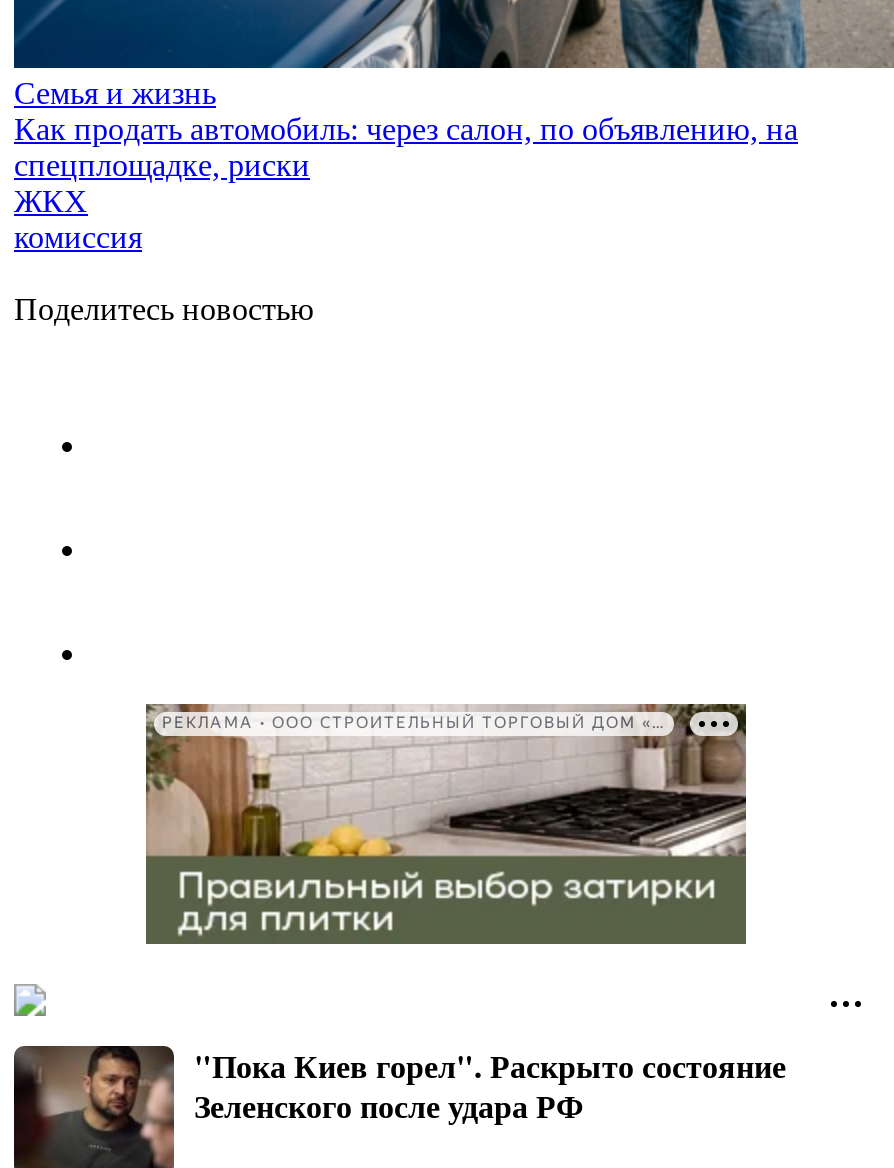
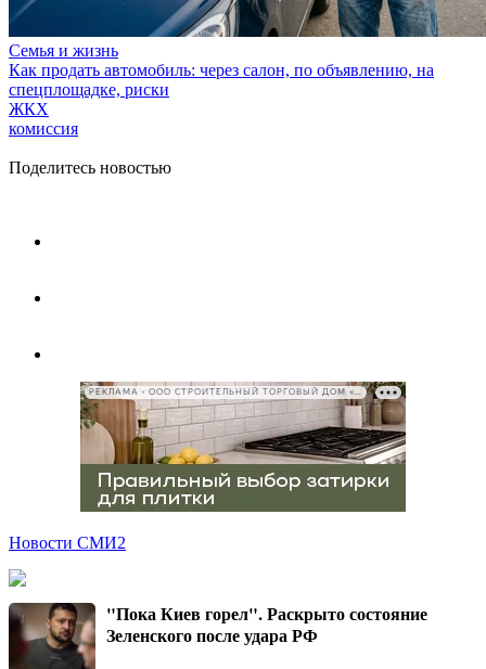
+ Новости СМИ2
